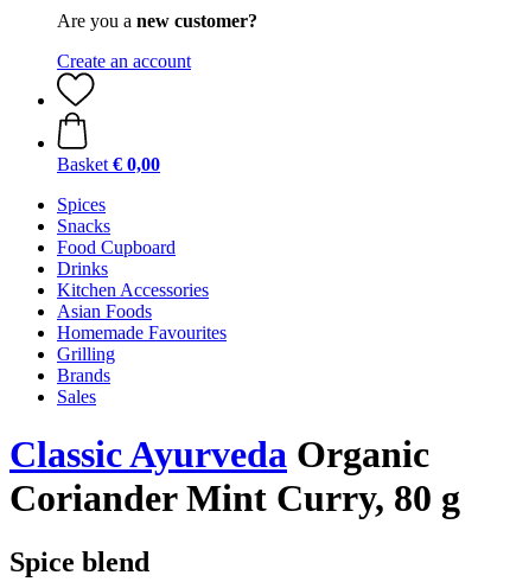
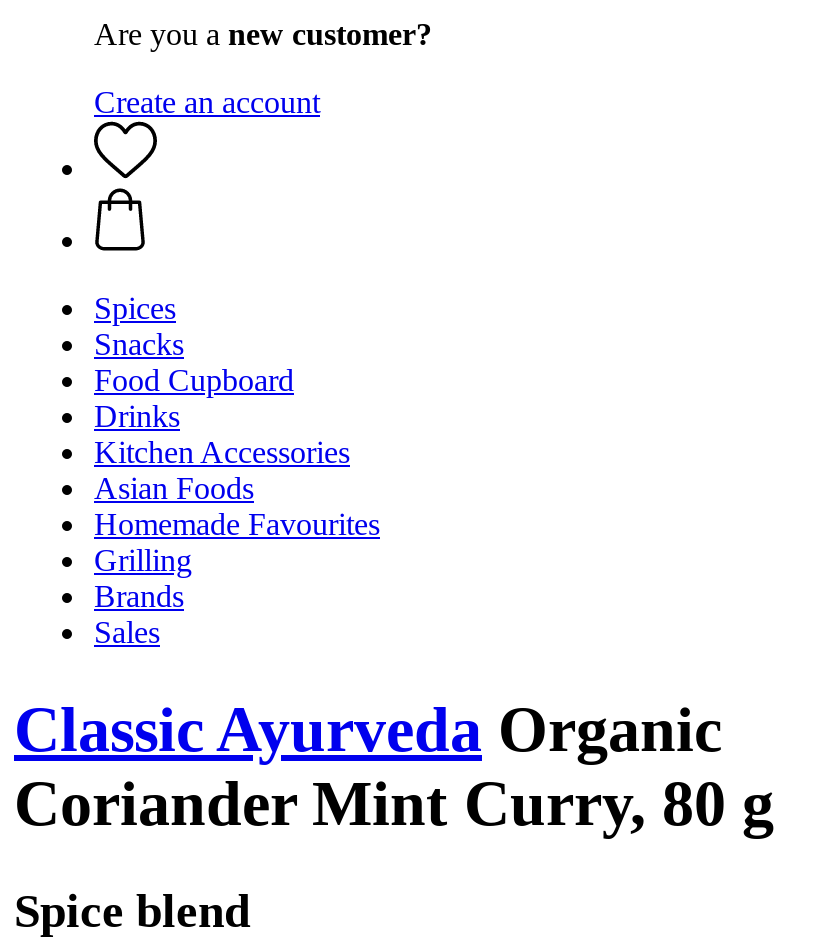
- Basket € 0,00
